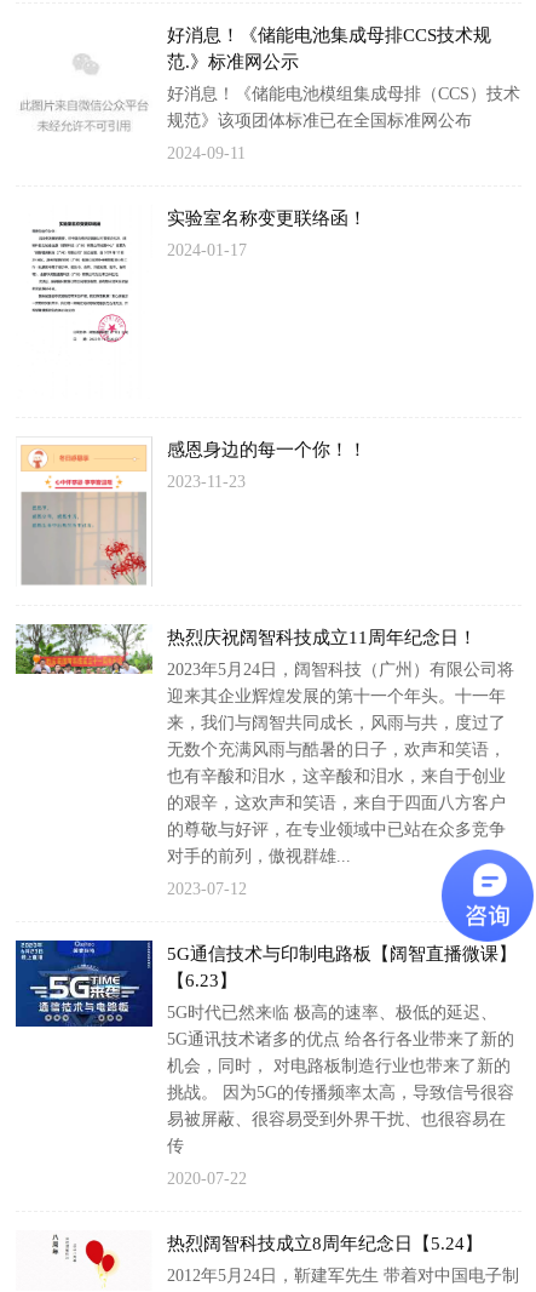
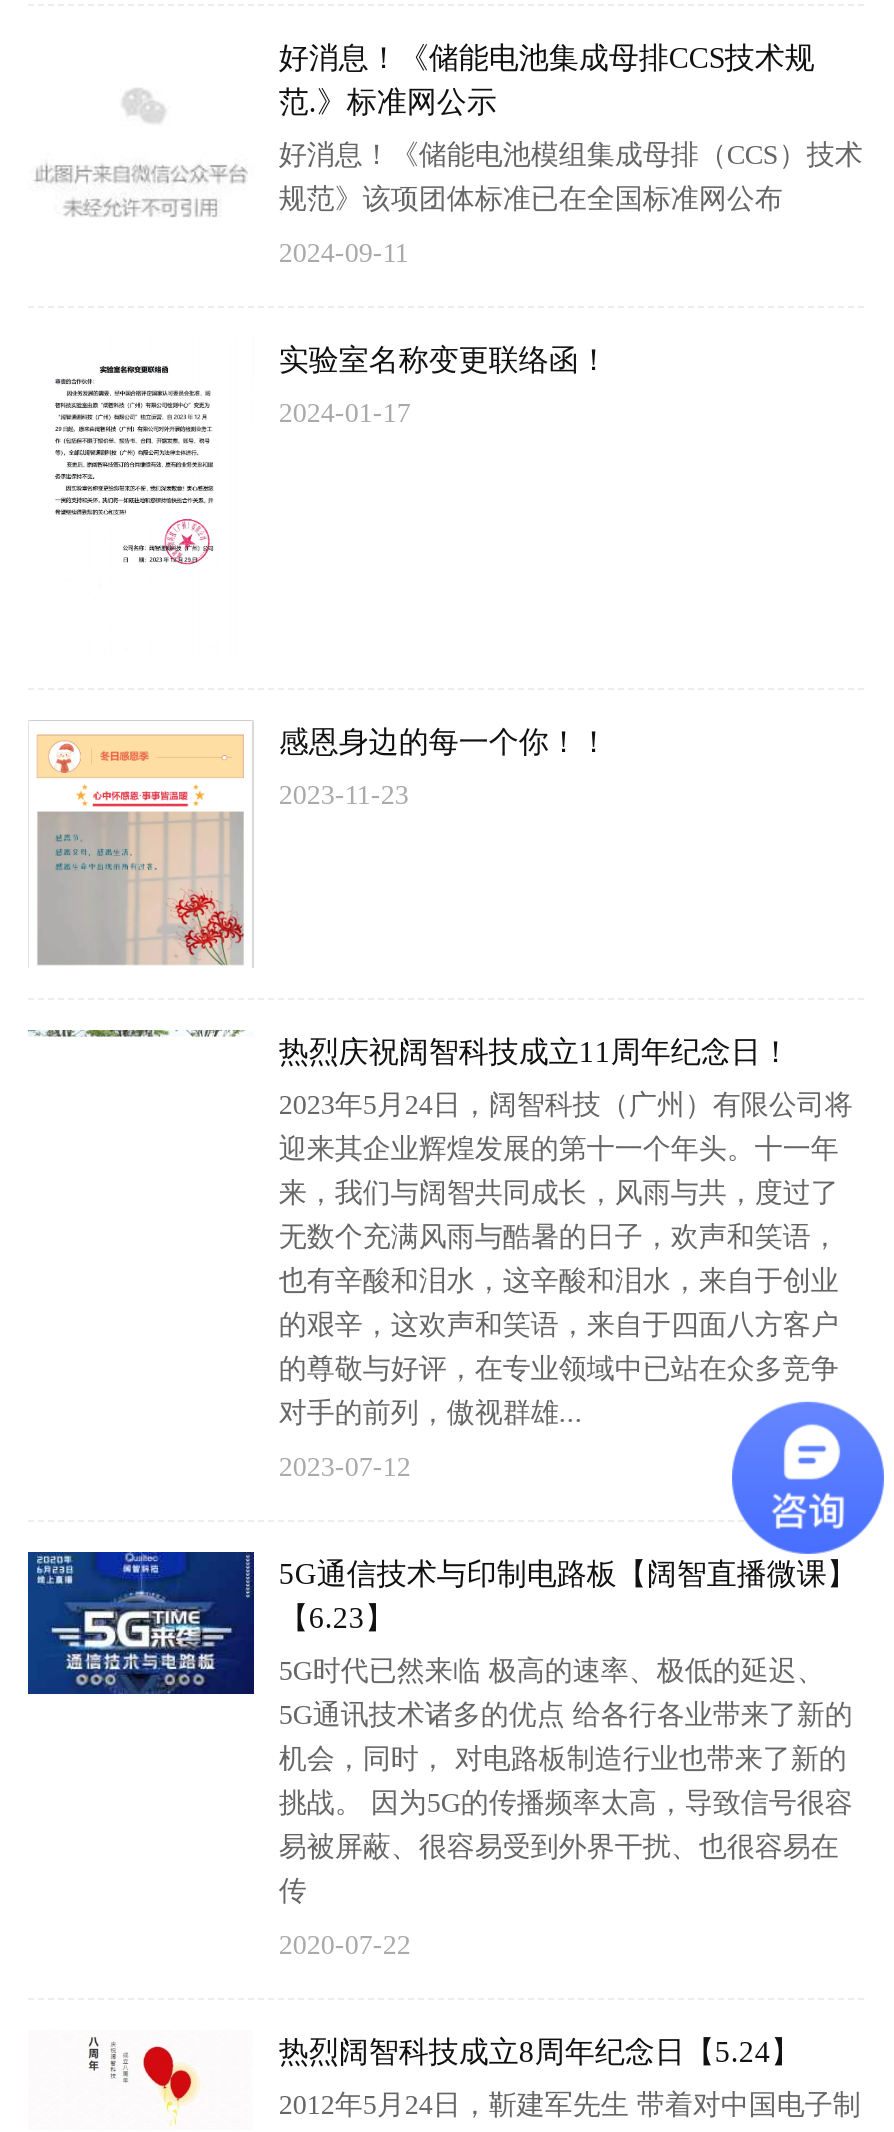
- [image]
